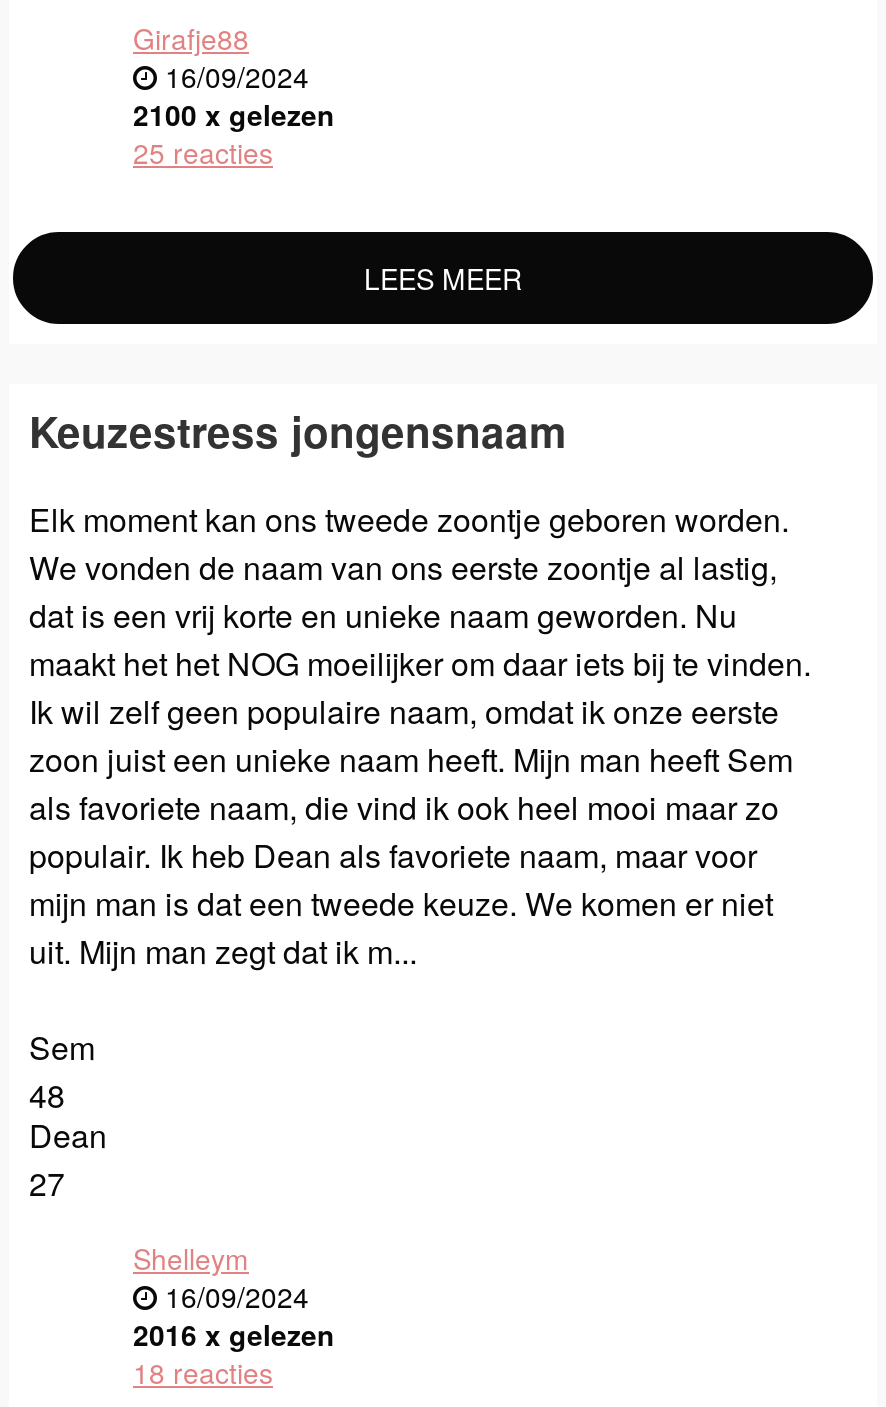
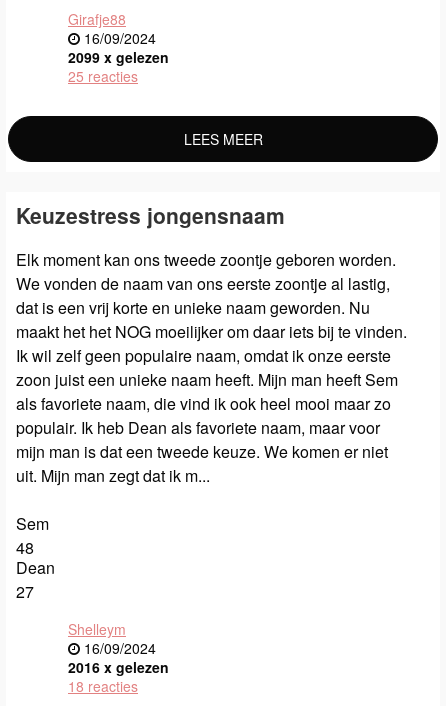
- 2100 x gelezen
+ 2099 x gelezen
